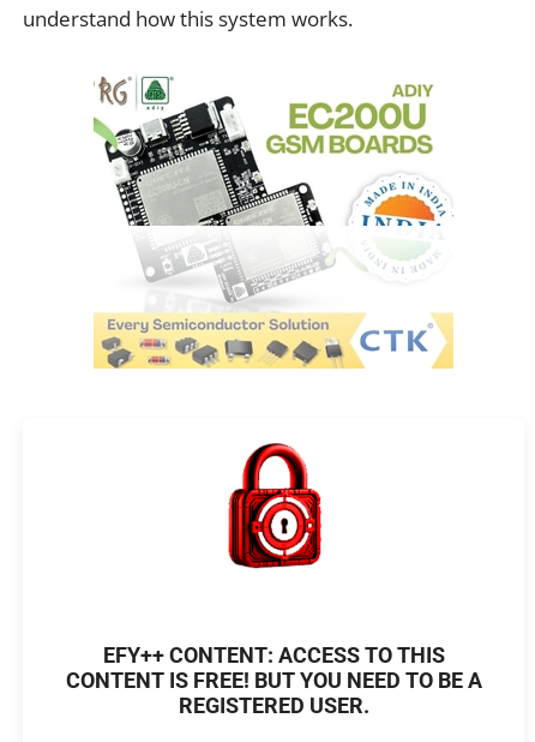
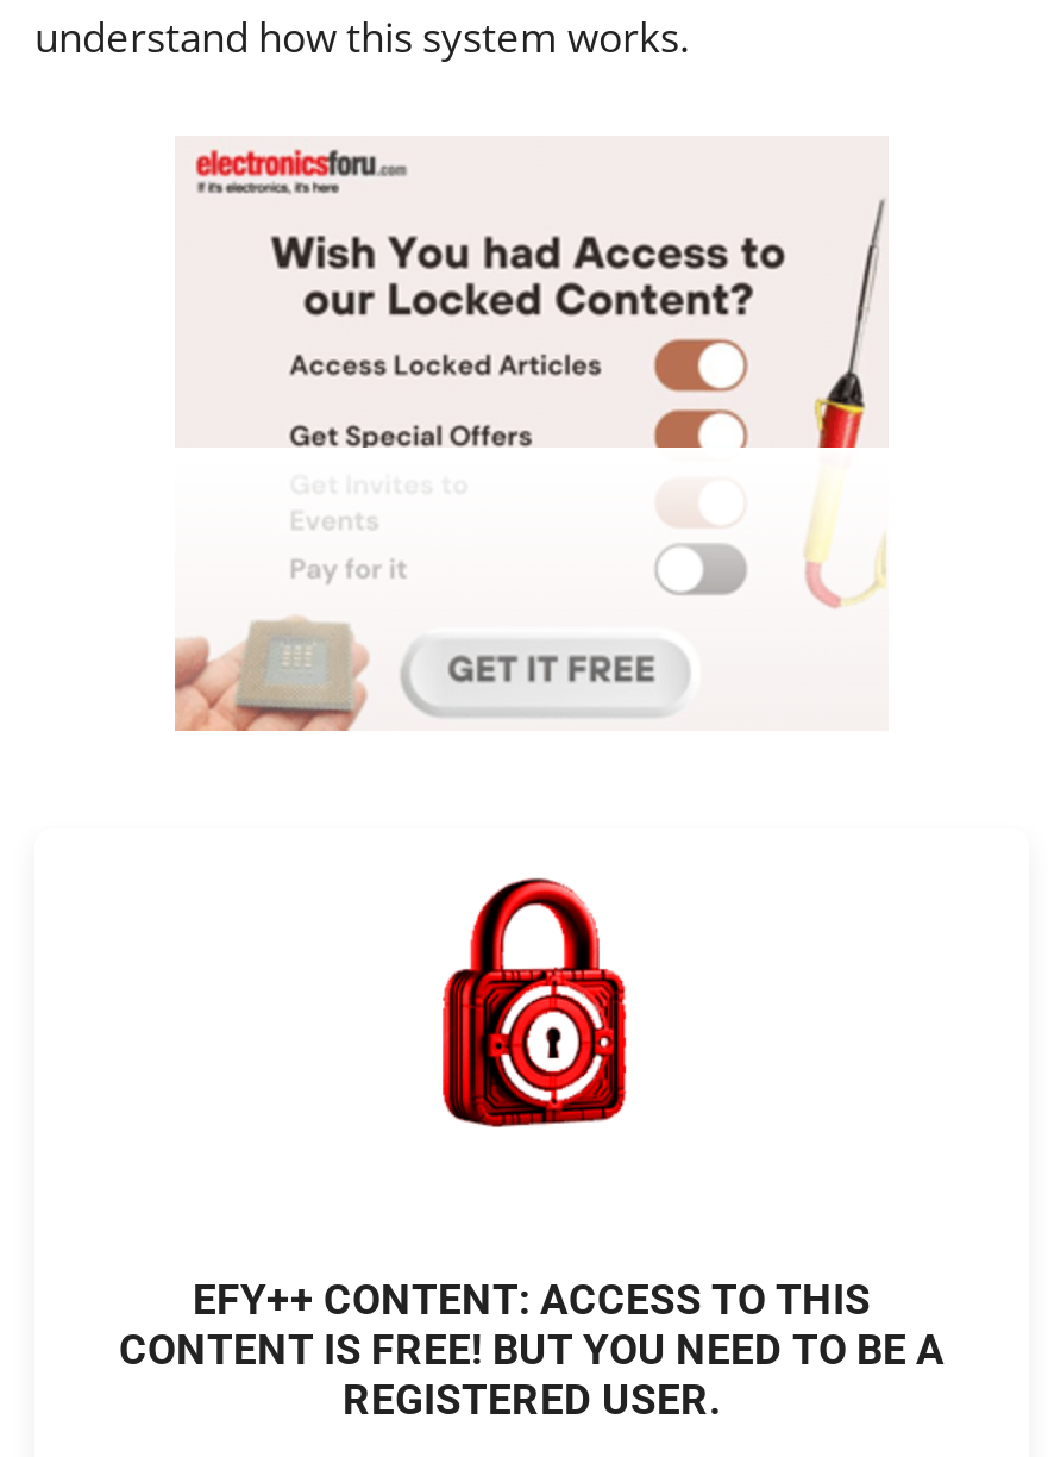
- [image]
+ [image]

- [image]
+ [image]
